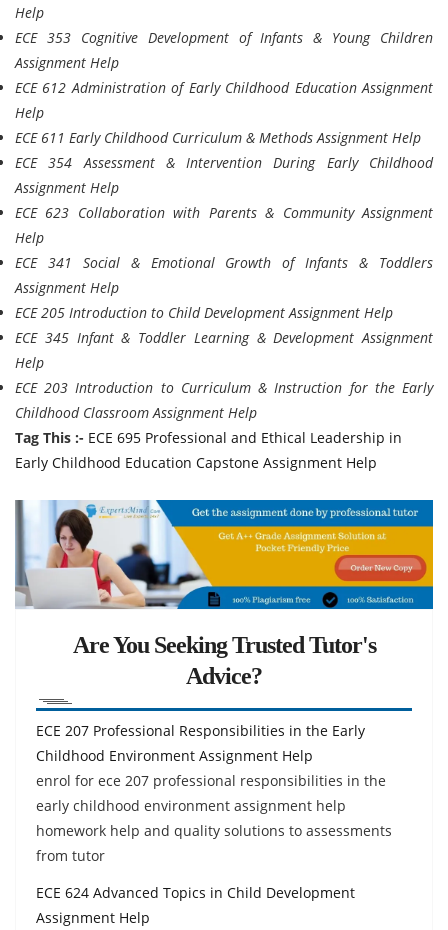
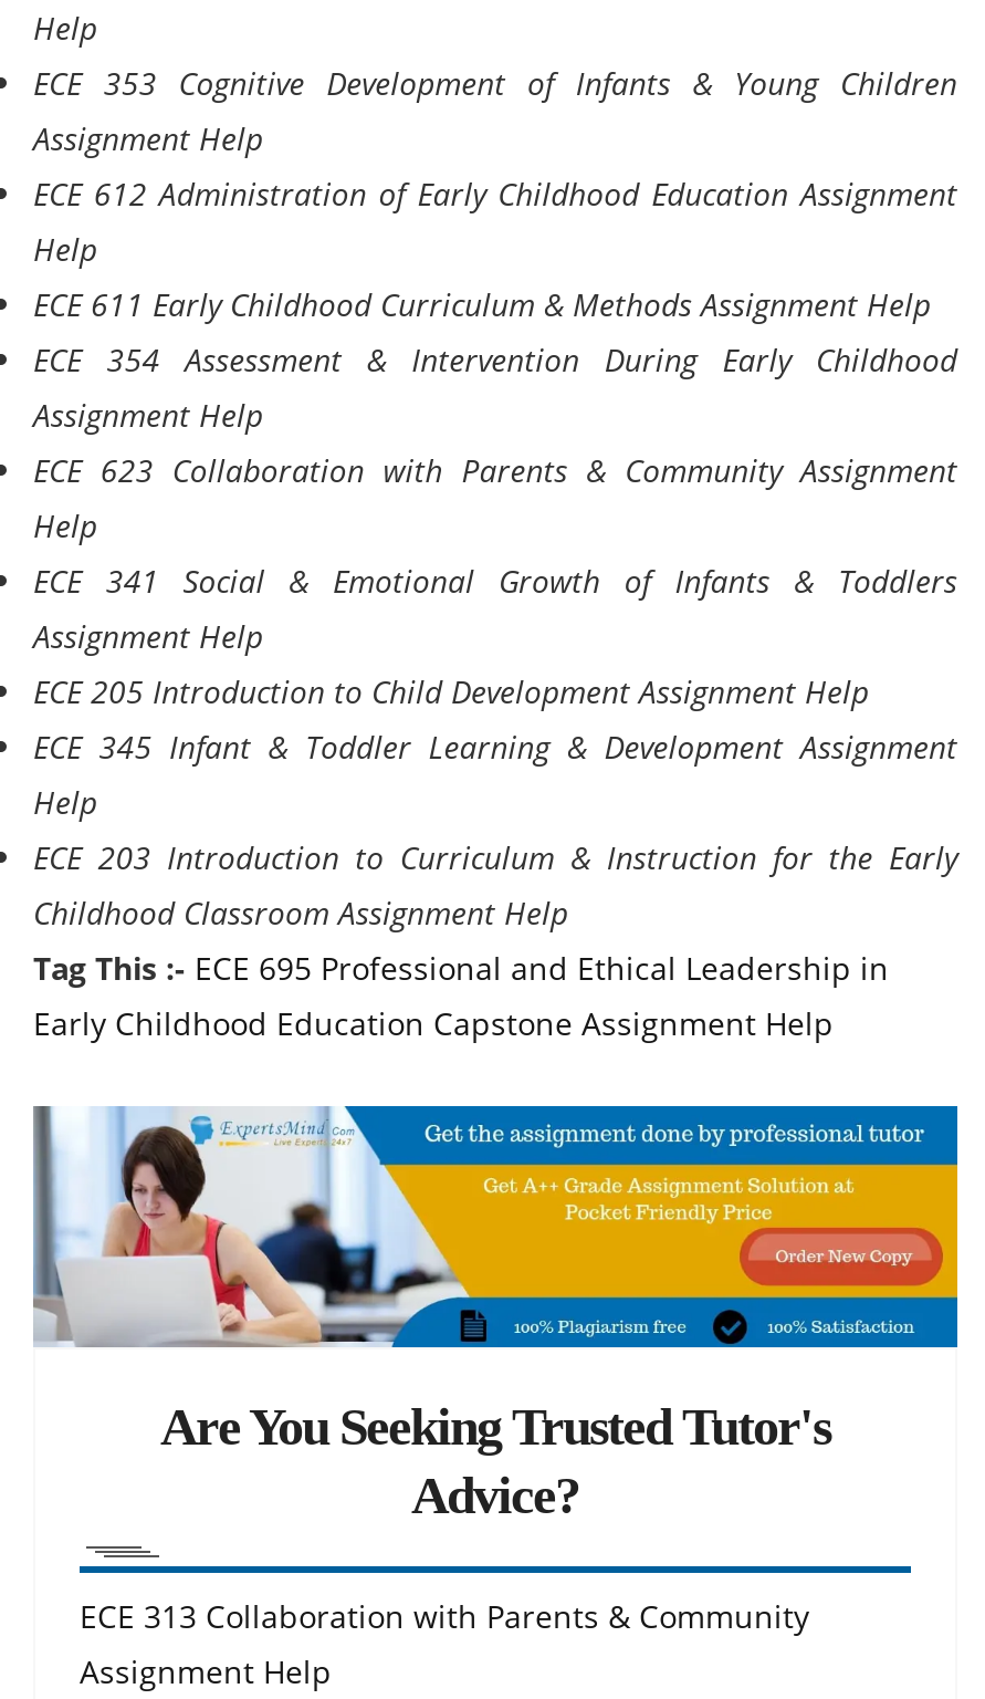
- ECE 207 Professional Responsibilities in the Early
- Childhood Environment Assignment Help
- enrol for ece 207 professional responsibilities in the
- early childhood environment assignment help
- homework help and quality solutions to assessments
- from tutor
- ECE 624 Advanced Topics in Child Development
+ ECE 313 Collaboration with Parents & Community
